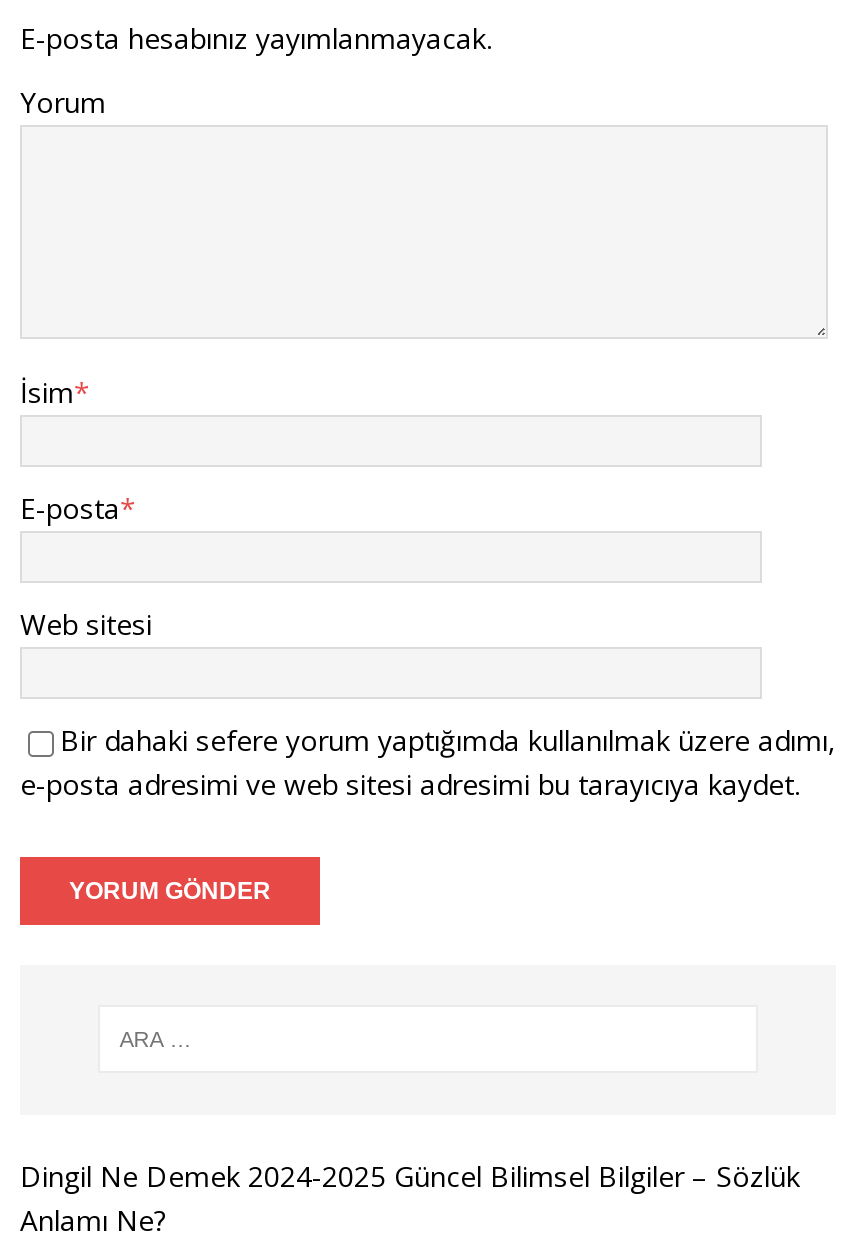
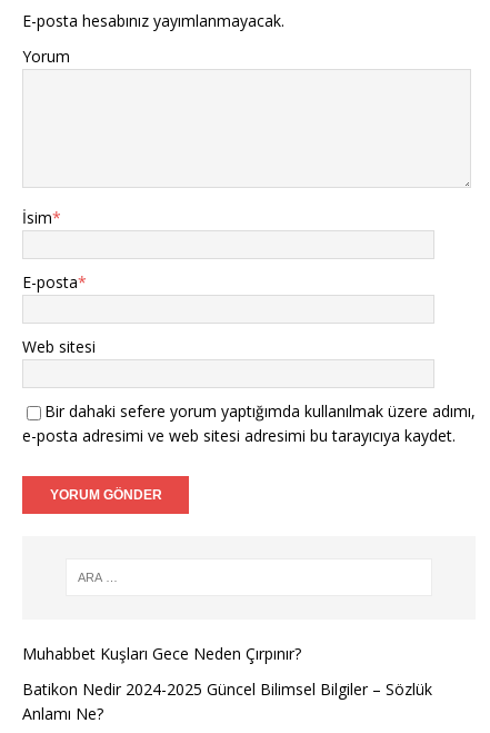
- Dingil Ne Demek 2024-2025 Güncel Bilimsel Bilgiler – Sözlük
+ Muhabbet Kuşları Gece Neden Çırpınır?
+ Batikon Nedir 2024-2025 Güncel Bilimsel Bilgiler – Sözlük
